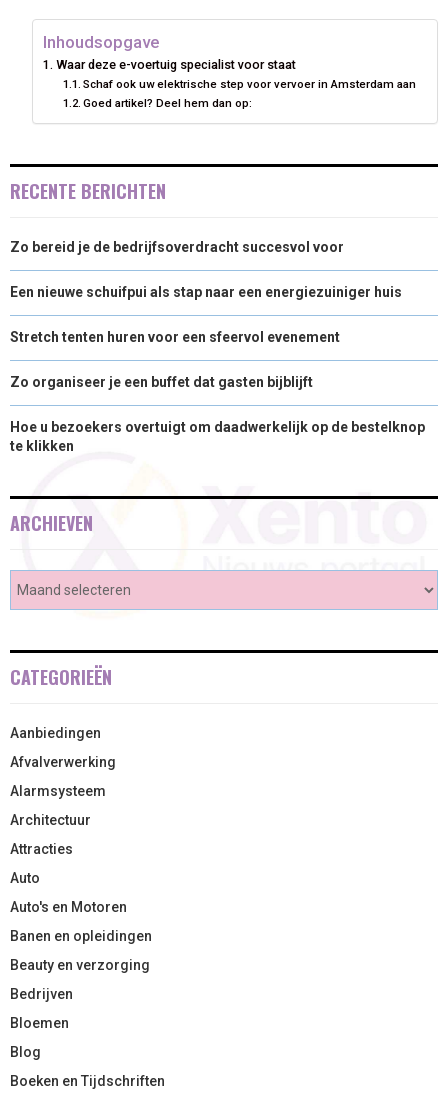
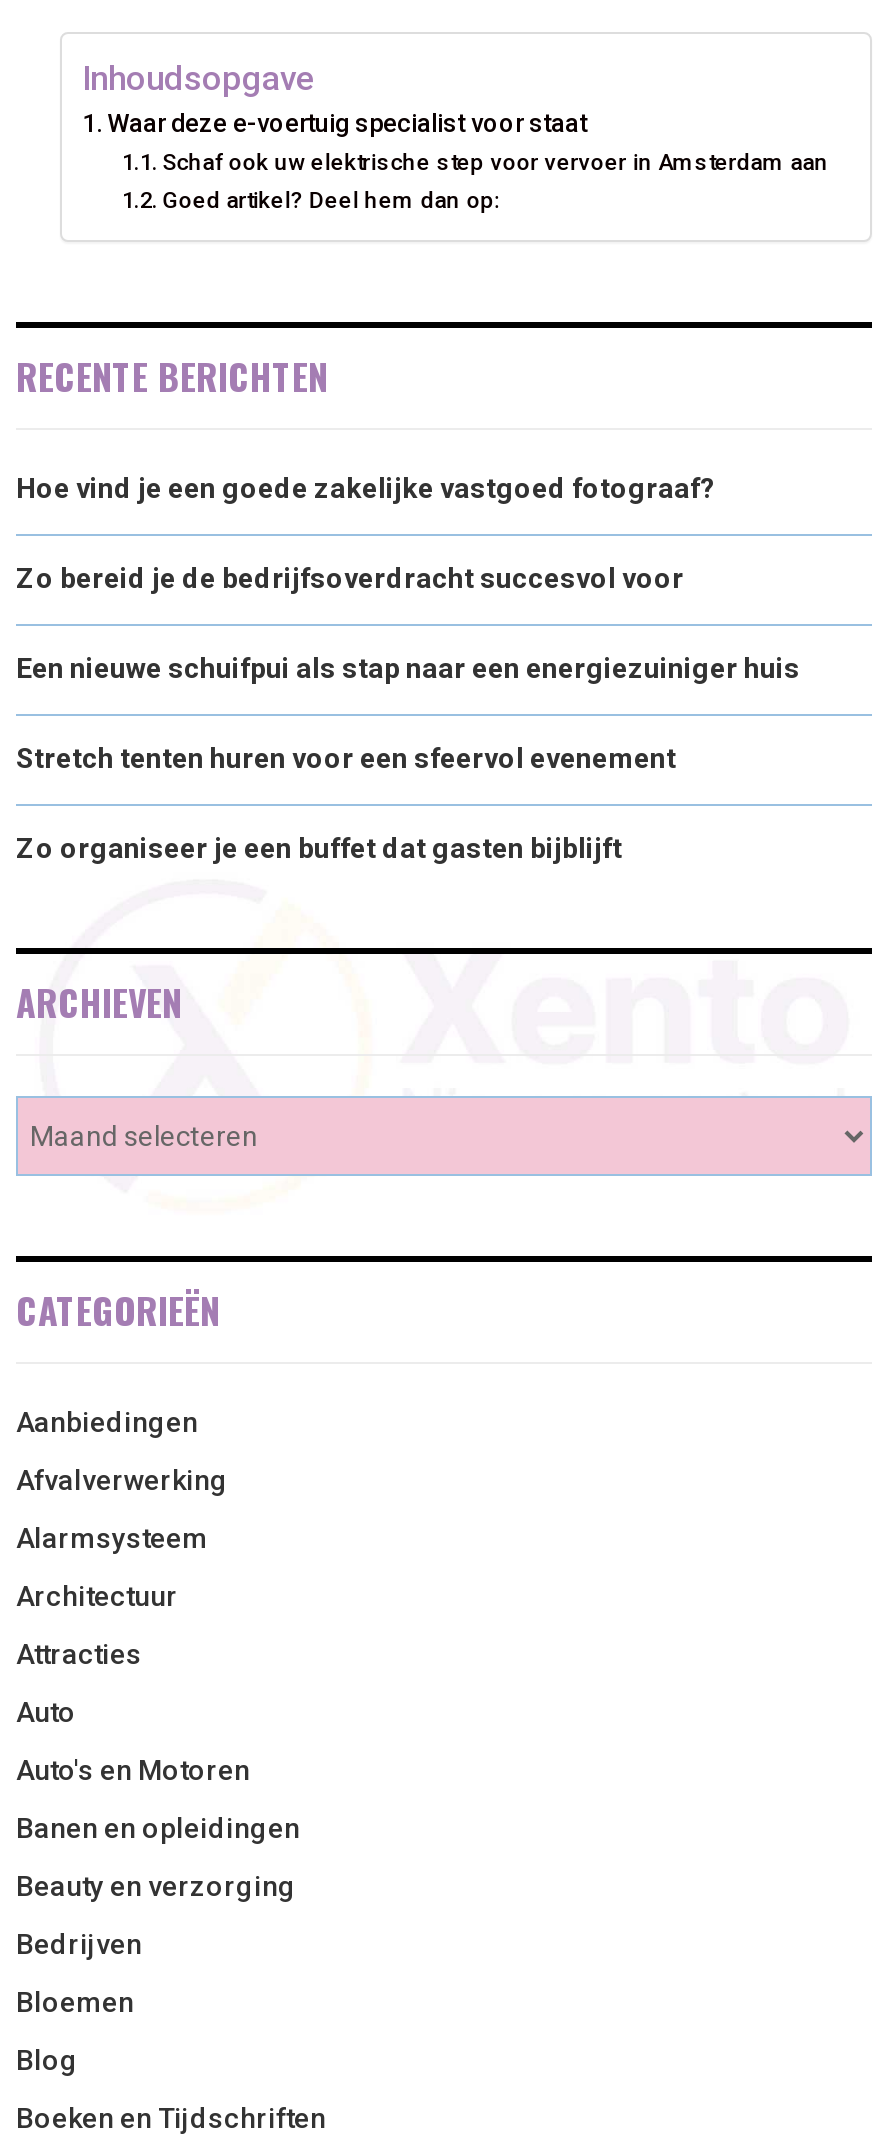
+ Hoe vind je een goede zakelijke vastgoed fotograaf?

moved down: Zo bereid je de bedrijfsoverdracht succesvol voor | Een nieuwe schuifpui als stap naar een energiezuiniger huis | Stretch tenten huren voor een sfeervol evenement | Zo organiseer je een buffet dat gasten bijblijft

- Hoe u bezoekers overtuigt om daadwerkelijk op de bestelknop
- te klikken
